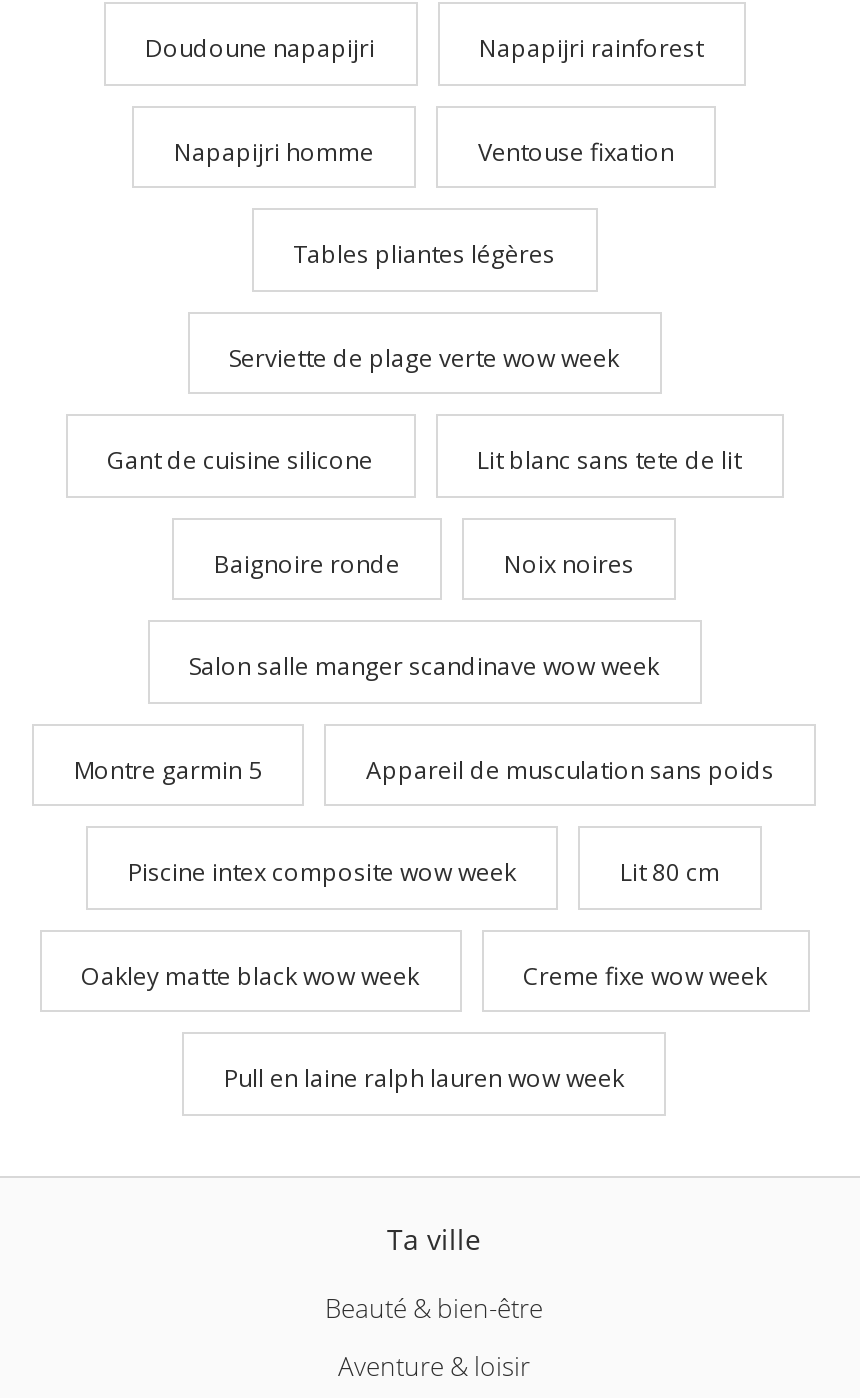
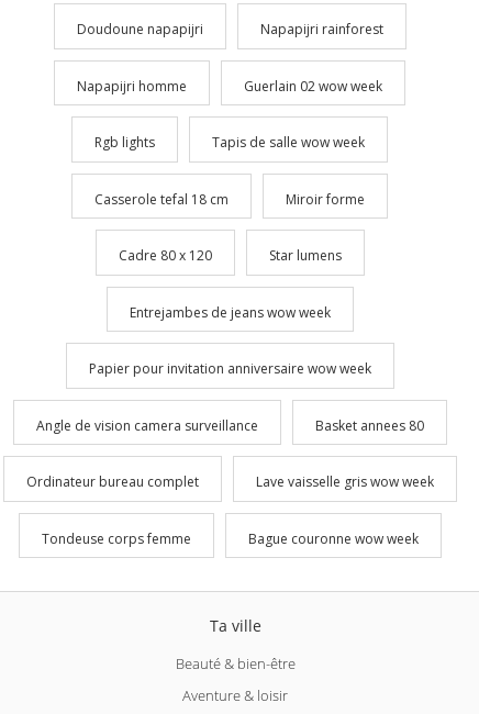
- Ventouse fixation
- Tables pliantes légères
- Serviette de plage verte wow week
- Gant de cuisine silicone
- Lit blanc sans tete de lit
- Baignoire ronde
- Noix noires
- Salon salle manger scandinave wow week
- Montre garmin 5
- Appareil de musculation sans poids
- Piscine intex composite wow week
- Lit 80 cm
- Oakley matte black wow week
- Creme fixe wow week
- Pull en laine ralph lauren wow week
+ Guerlain 02 wow week
+ Rgb lights
+ Tapis de salle wow week
+ Casserole tefal 18 cm
+ Miroir forme
+ Cadre 80 x 120
+ Star lumens
+ Entrejambes de jeans wow week
+ Papier pour invitation anniversaire wow week
+ Angle de vision camera surveillance
+ Basket annees 80
+ Ordinateur bureau complet
+ Lave vaisselle gris wow week
+ Tondeuse corps femme
+ Bague couronne wow week
